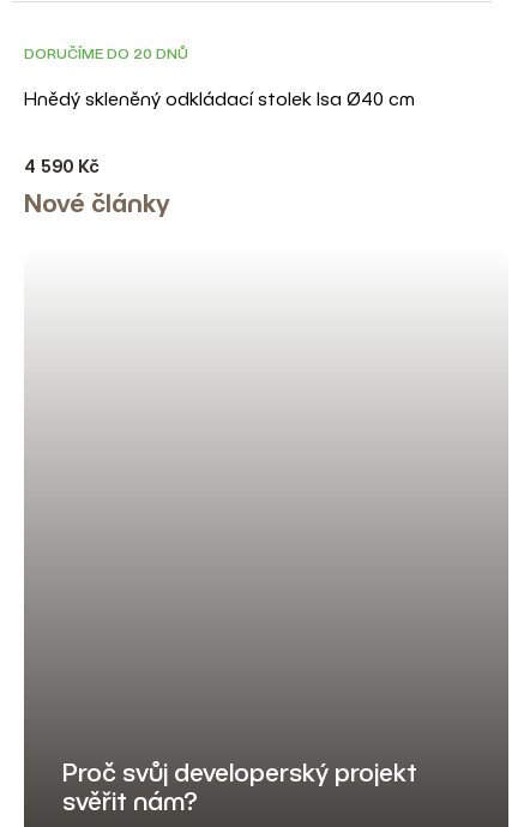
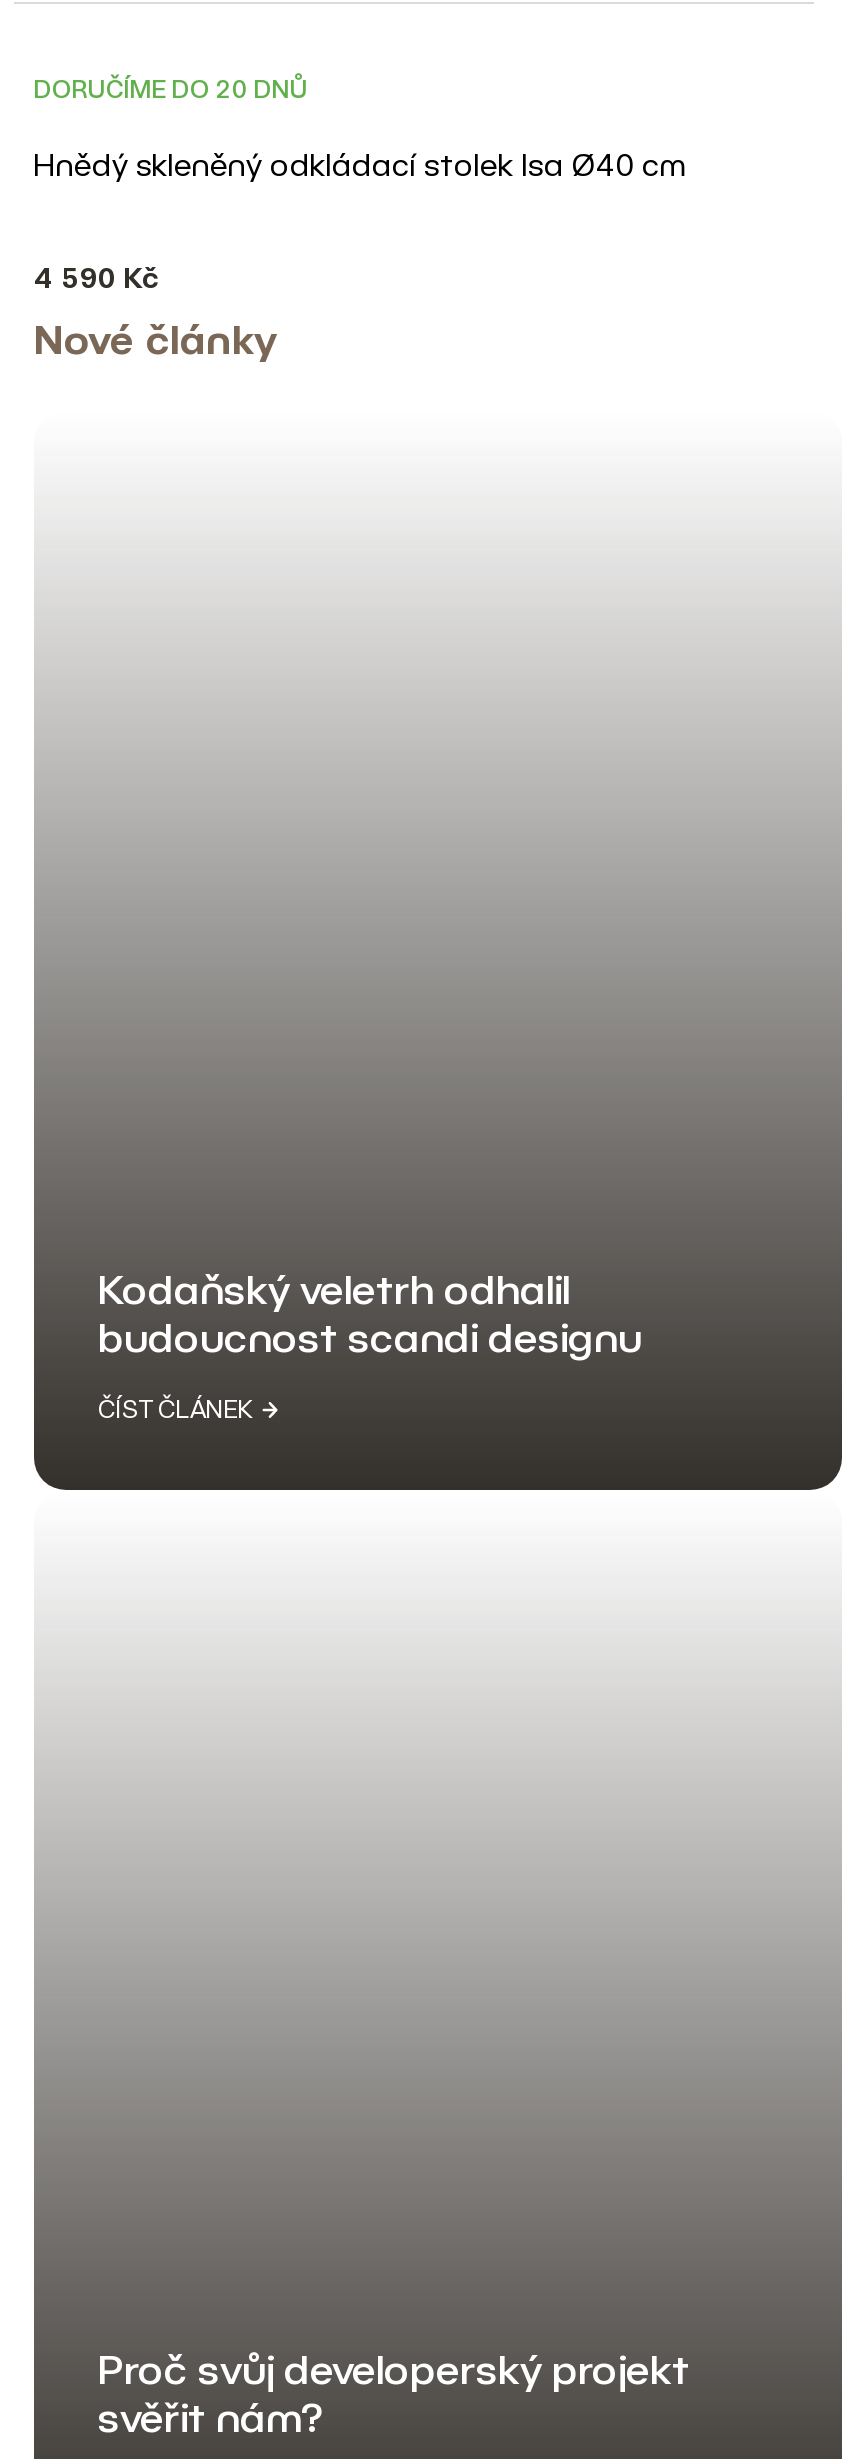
+ Kodaňský veletrh odhalil
+ budoucnost scandi designu
+ ČÍST ČLÁNEK
